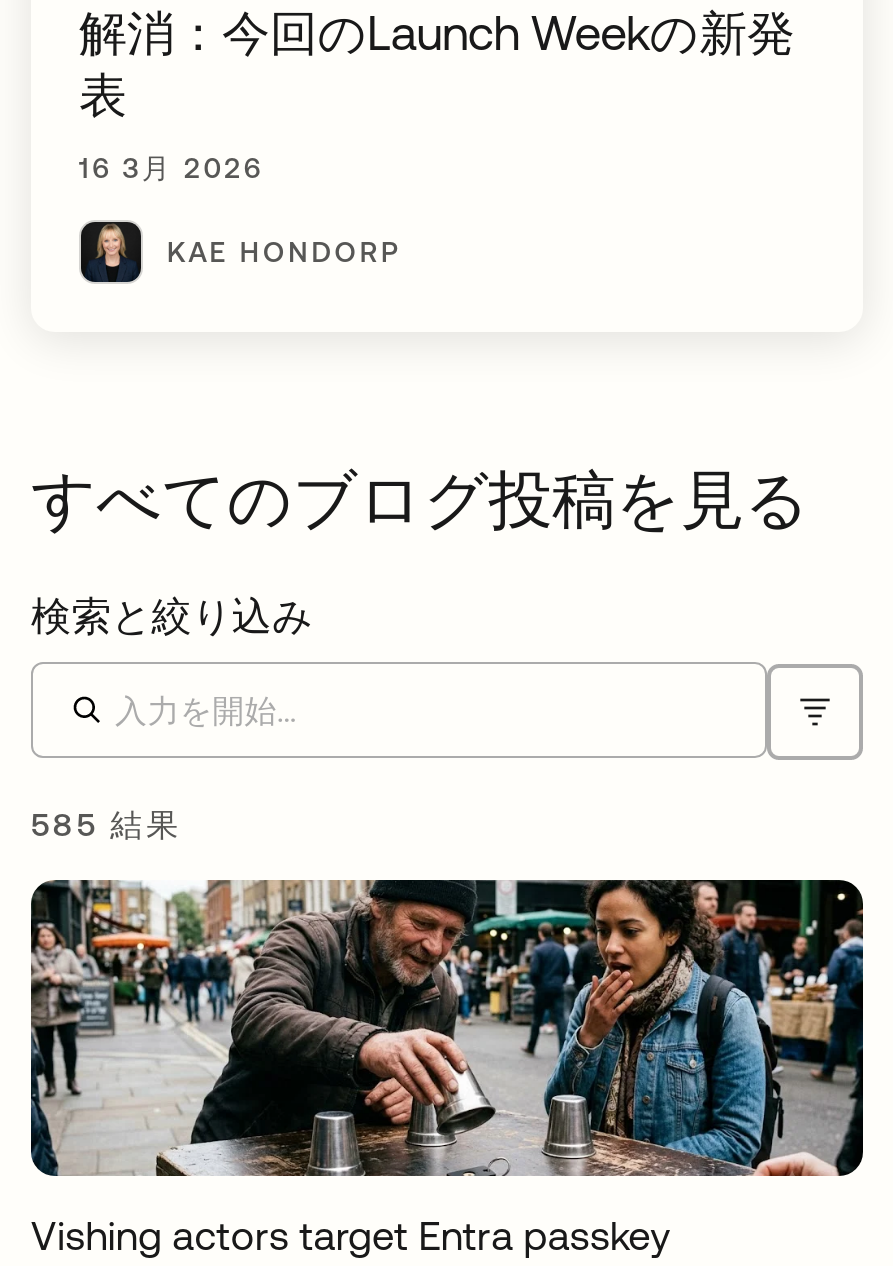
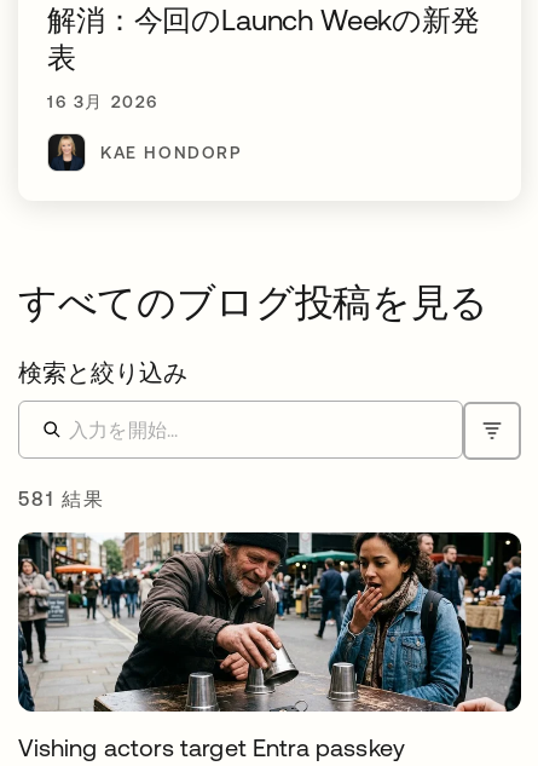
- 585 結果
+ 581 結果
